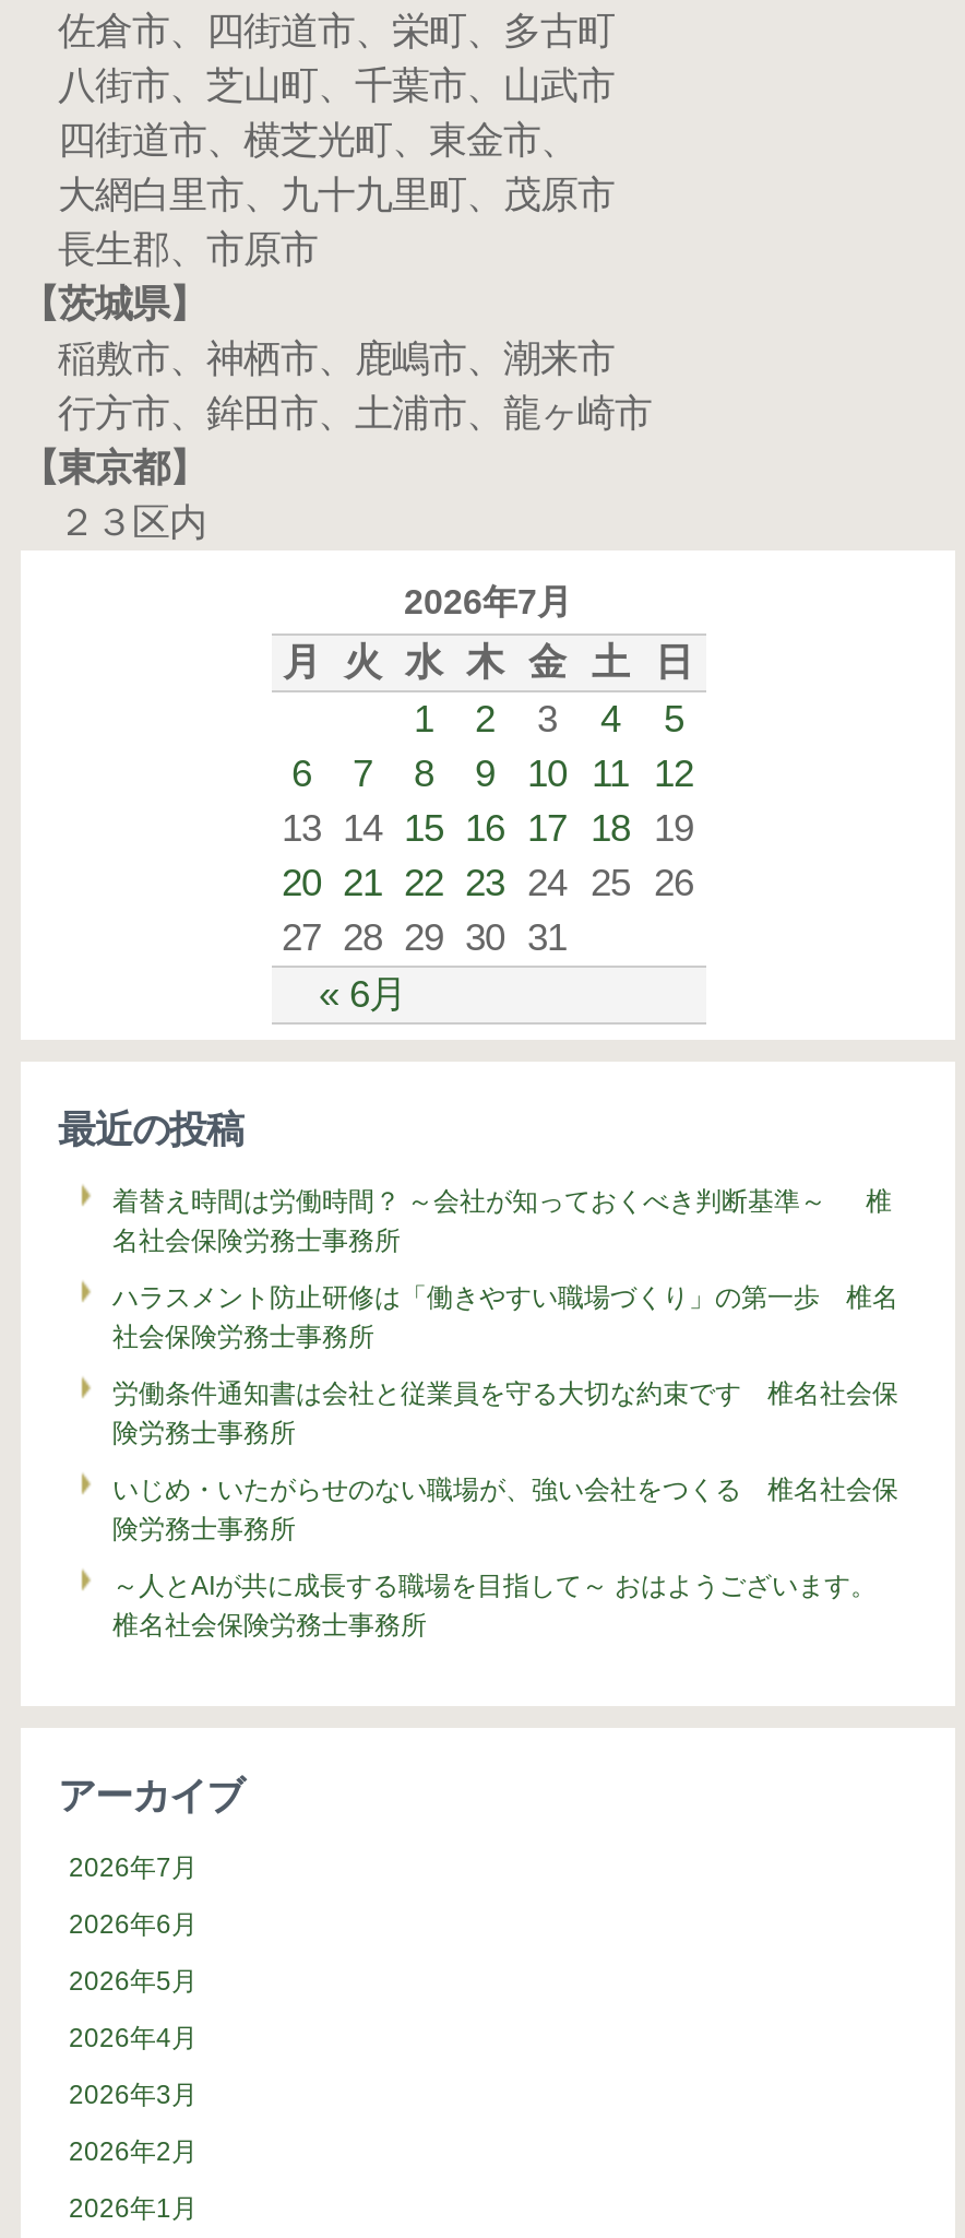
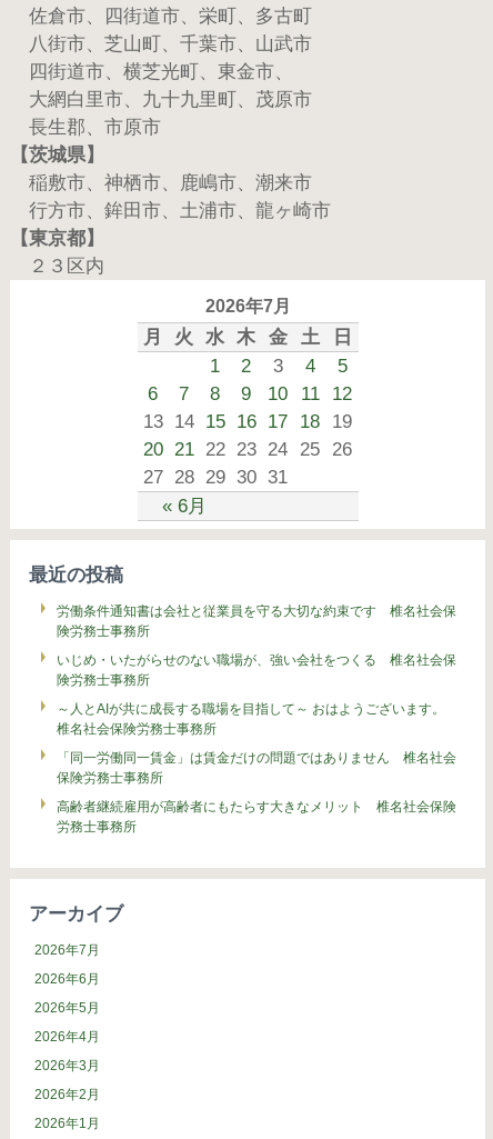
- 着替え時間は労働時間？ ～会社が知っておくべき判断基準～ 椎
- 名社会保険労務士事務所
- ハラスメント防止研修は「働きやすい職場づくり」の第一歩 椎名
- 社会保険労務士事務所

moved up: 労働条件通知書は会社と従業員を守る大切な約束です 椎名社会保 | 険労務士事務所 | いじめ・いたがらせのない職場が、強い会社をつくる 椎名社会保 | 険労務士事務所 | ～人とAIが共に成長する職場を目指して～ おはようございます。 | 椎名社会保険労務士事務所

+ 「同一労働同一賃金」は賃金だけの問題ではありません 椎名社会
+ 保険労務士事務所
+ 高齢者継続雇用が高齢者にもたらす大きなメリット 椎名社会保険
+ 労務士事務所
